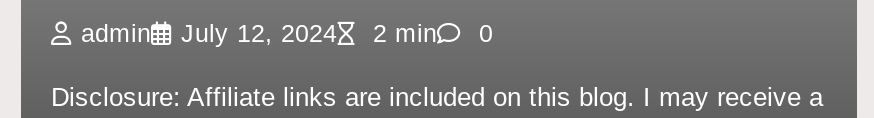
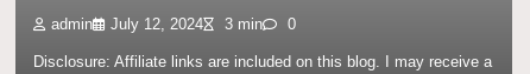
- admin July 12, 2024 2 min 0
+ admin July 12, 2024 3 min 0
